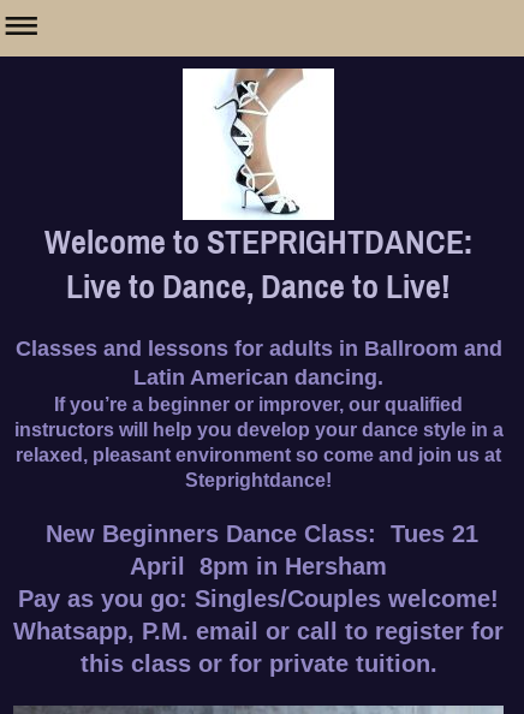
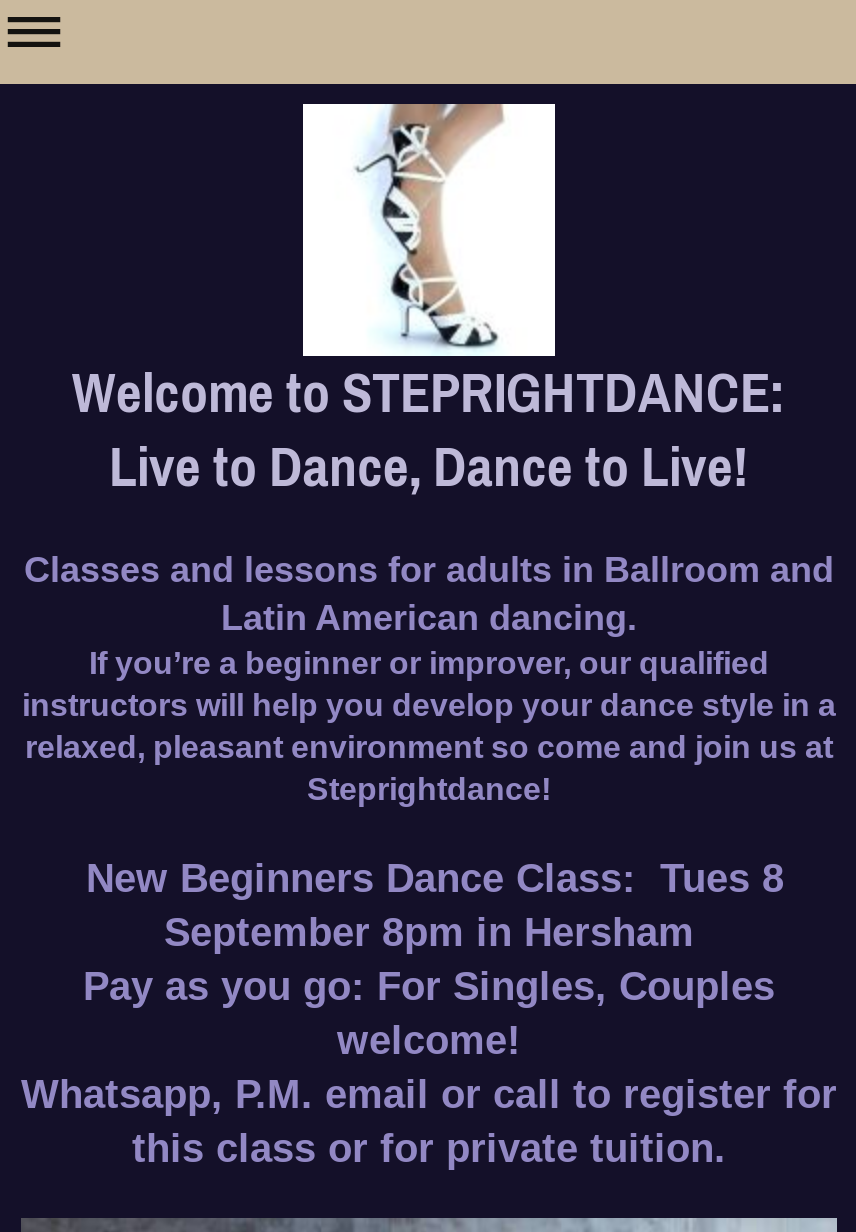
- New Beginners Dance Class: Tues 21
- April 8pm in Hersham
- Pay as you go: Singles/Couples welcome!
+ New Beginners Dance Class: Tues 8
+ September 8pm in Hersham
+ Pay as you go: For Singles, Couples
+ welcome!
